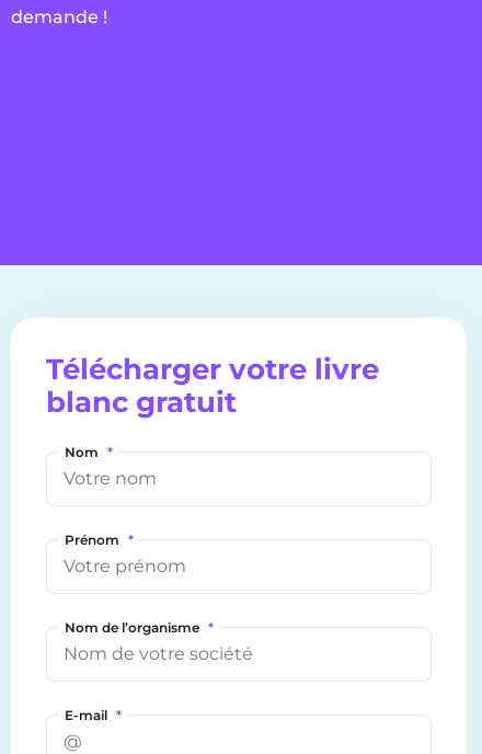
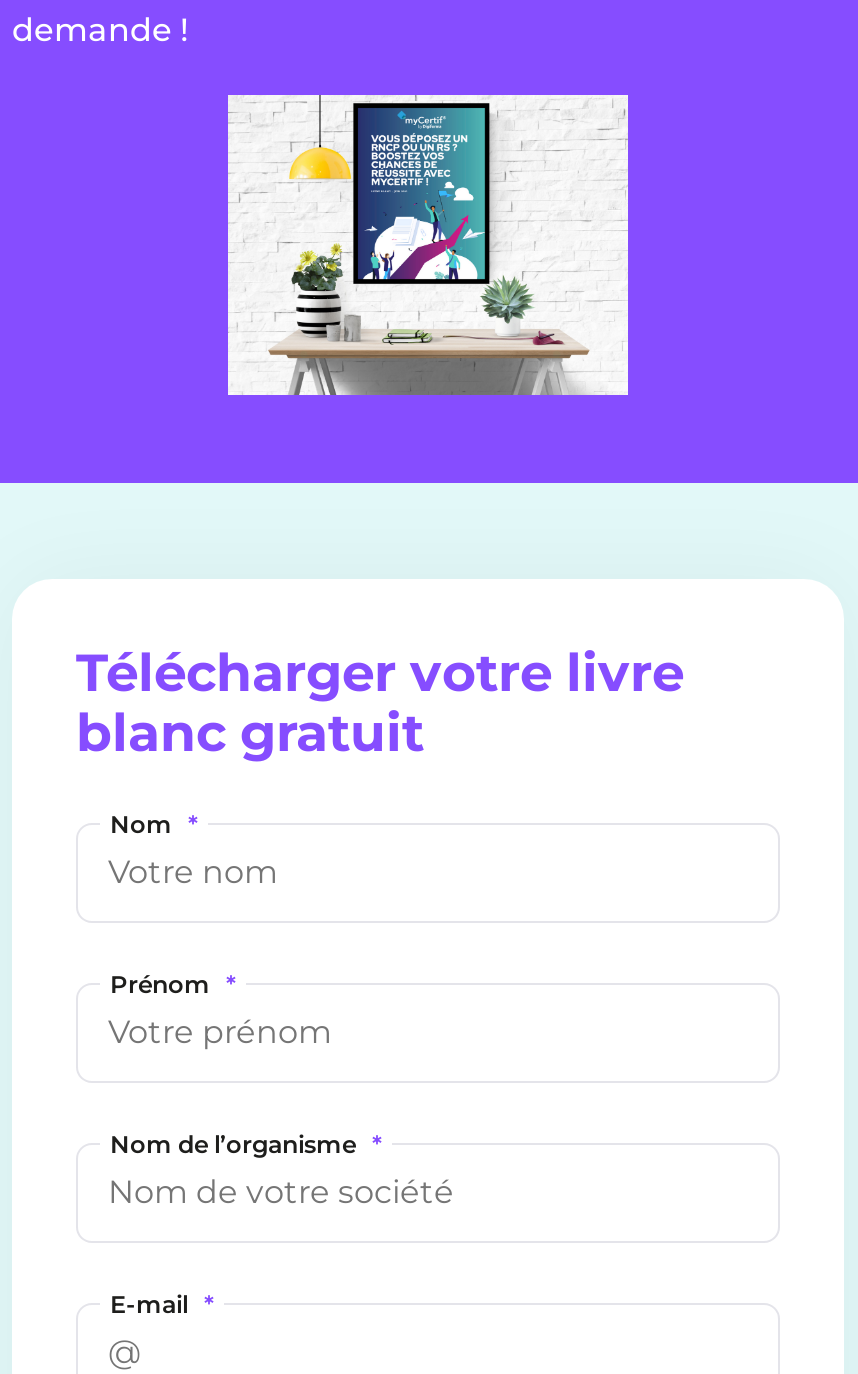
+ [image]
